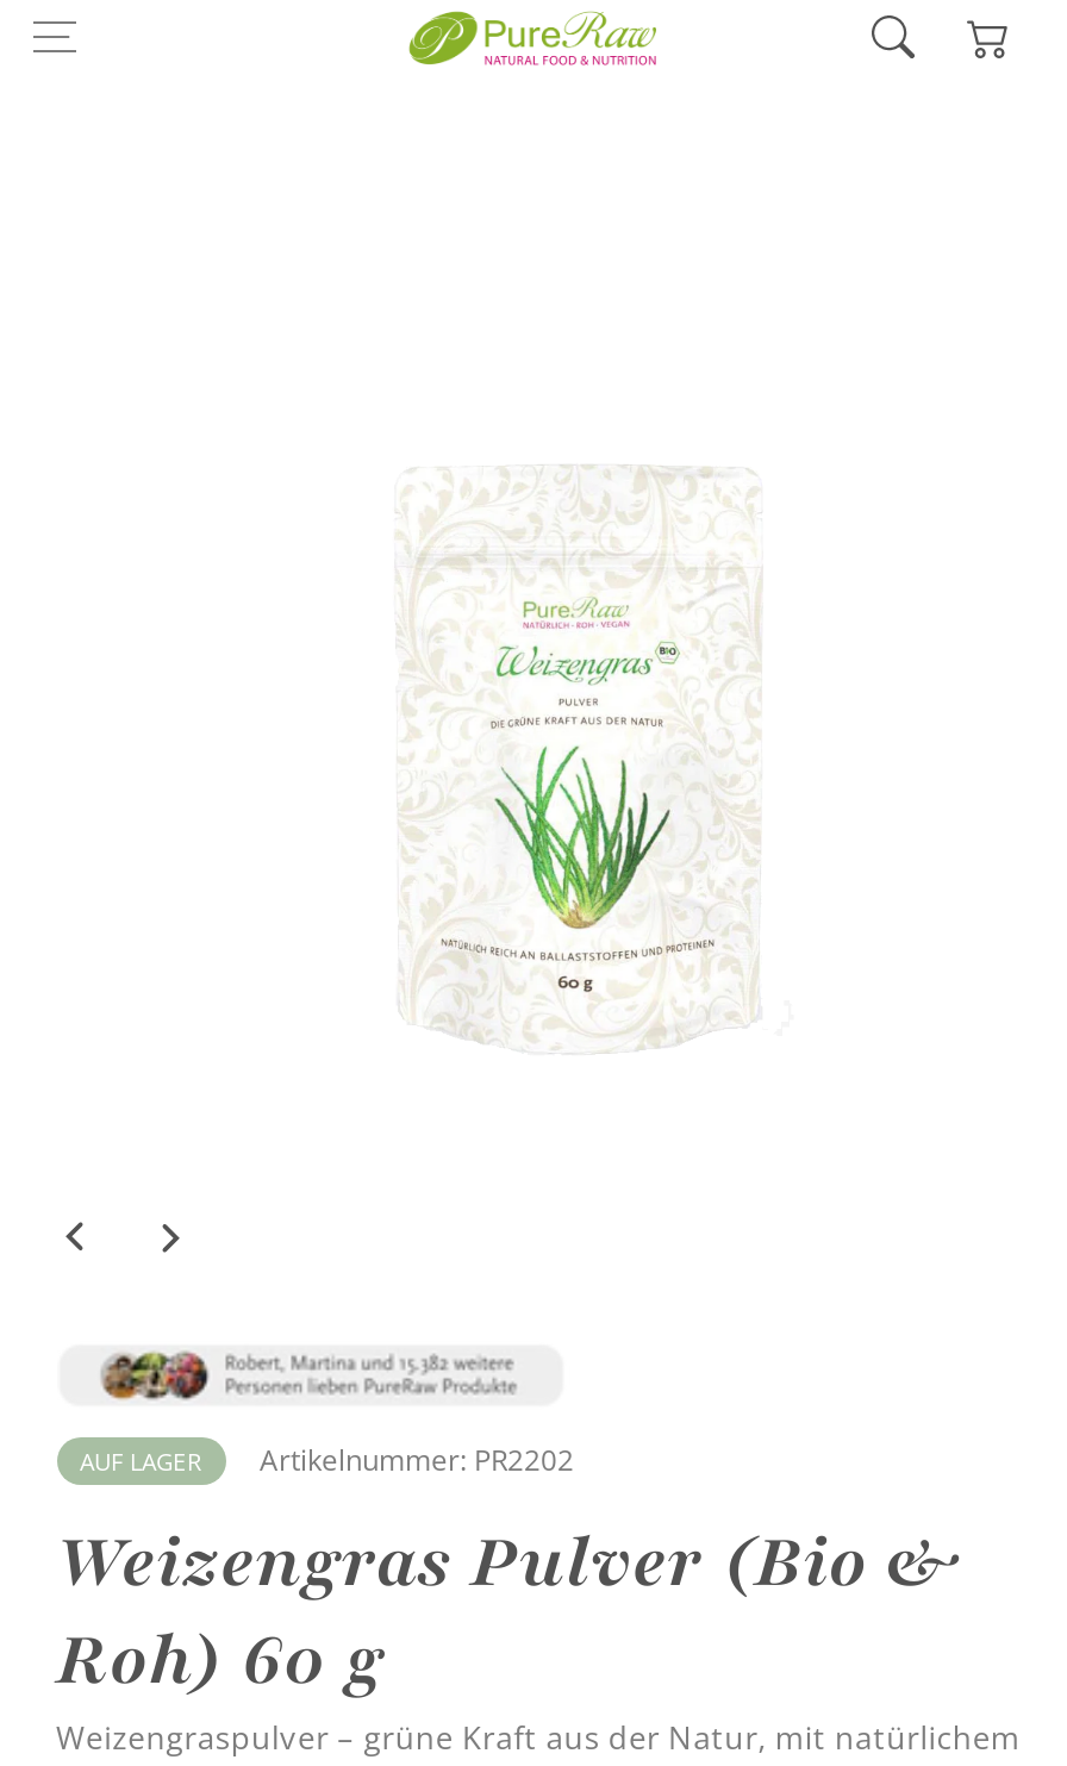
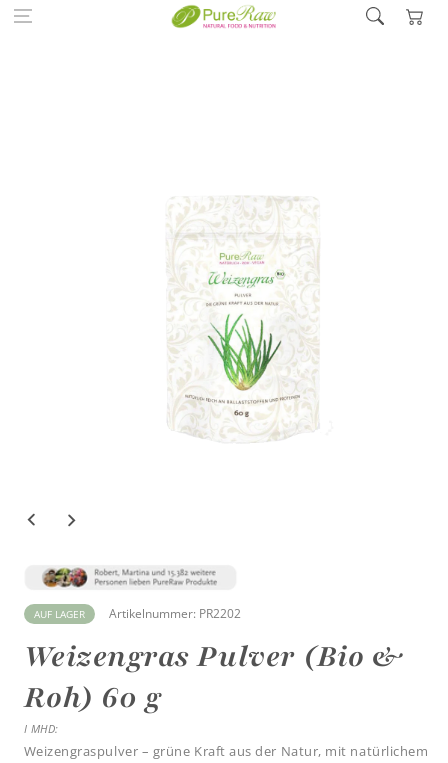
+ I MHD:
